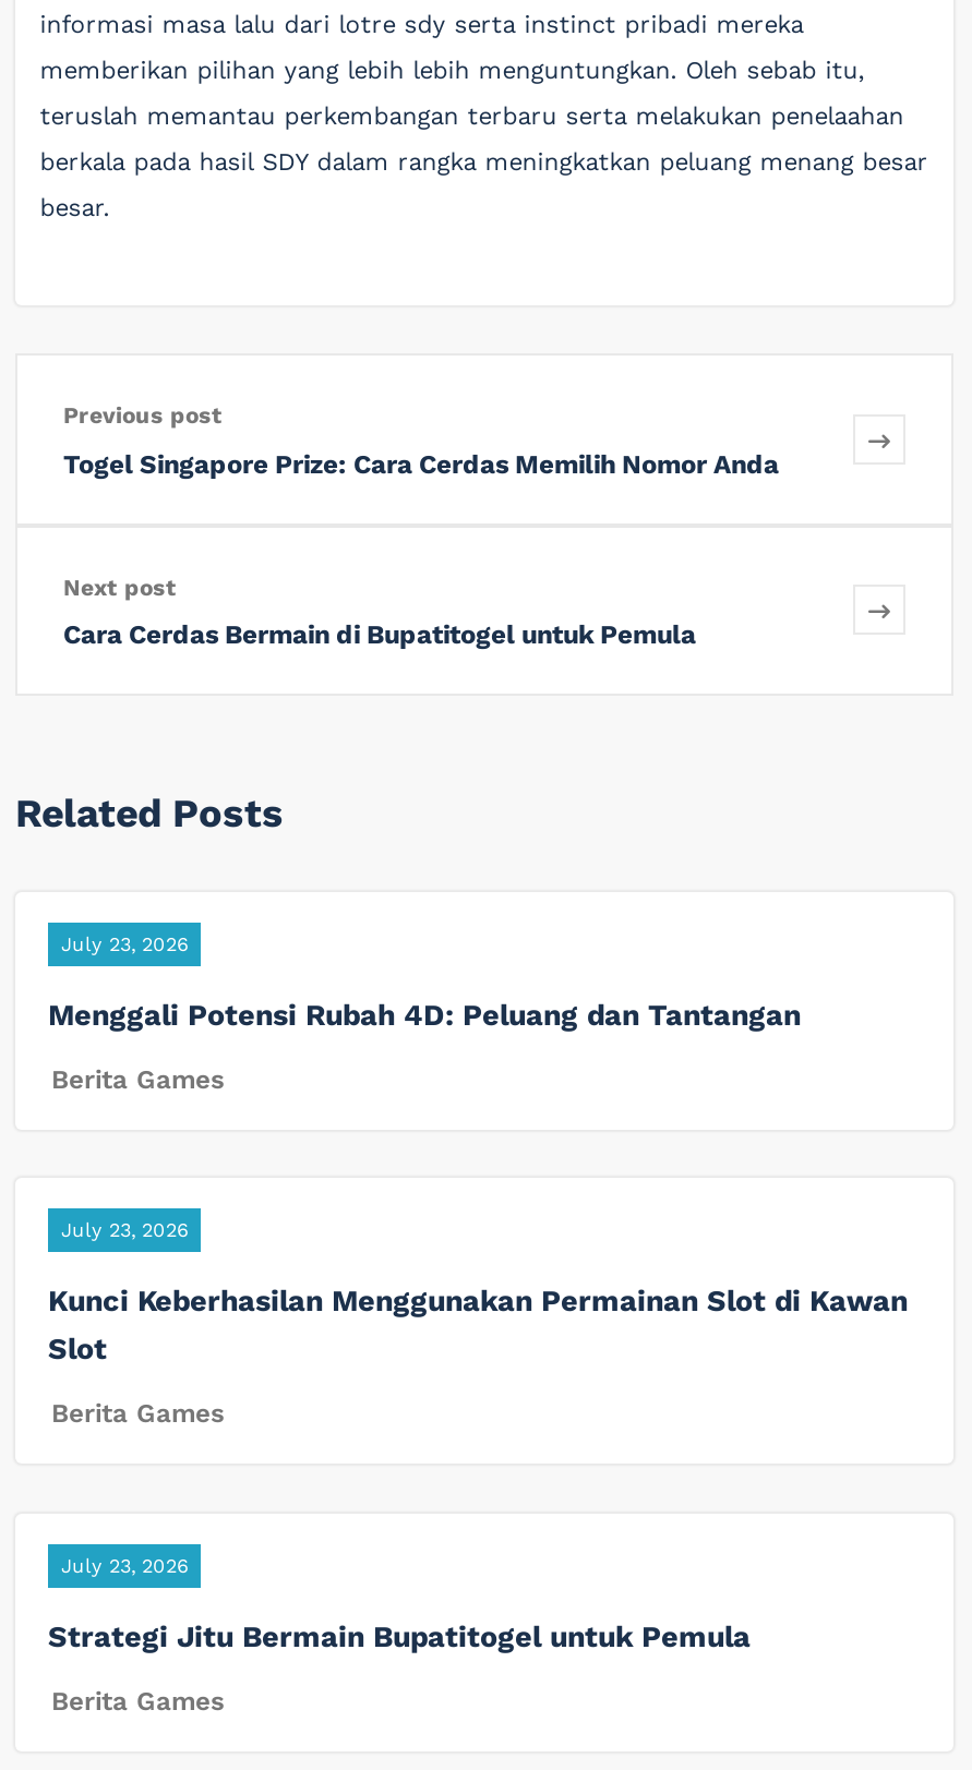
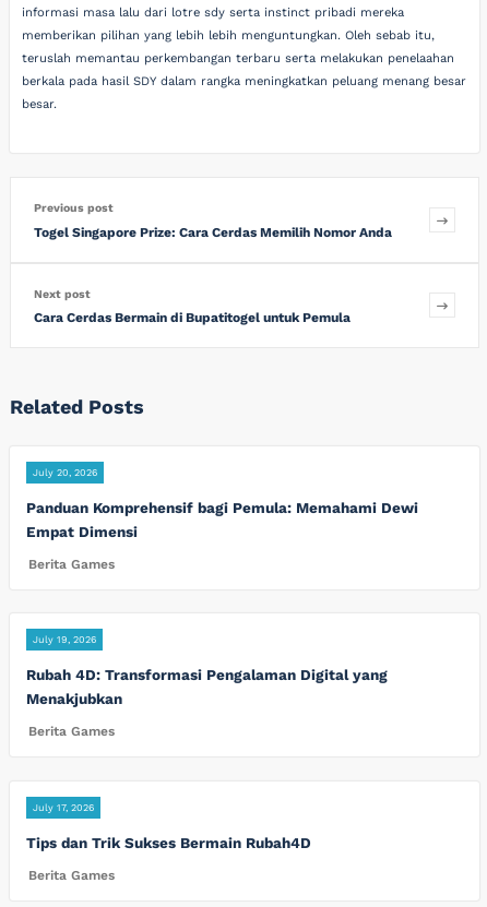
- July 23, 2026
+ July 20, 2026

- Menggali Potensi Rubah 4D: Peluang dan Tantangan
+ Panduan Komprehensif bagi Pemula: Memahami Dewi
+ Empat Dimensi

- July 23, 2026
+ July 19, 2026

- Kunci Keberhasilan Menggunakan Permainan Slot di Kawan
- Slot
+ Rubah 4D: Transformasi Pengalaman Digital yang
+ Menakjubkan

- July 23, 2026
+ July 17, 2026

- Strategi Jitu Bermain Bupatitogel untuk Pemula
+ Tips dan Trik Sukses Bermain Rubah4D
